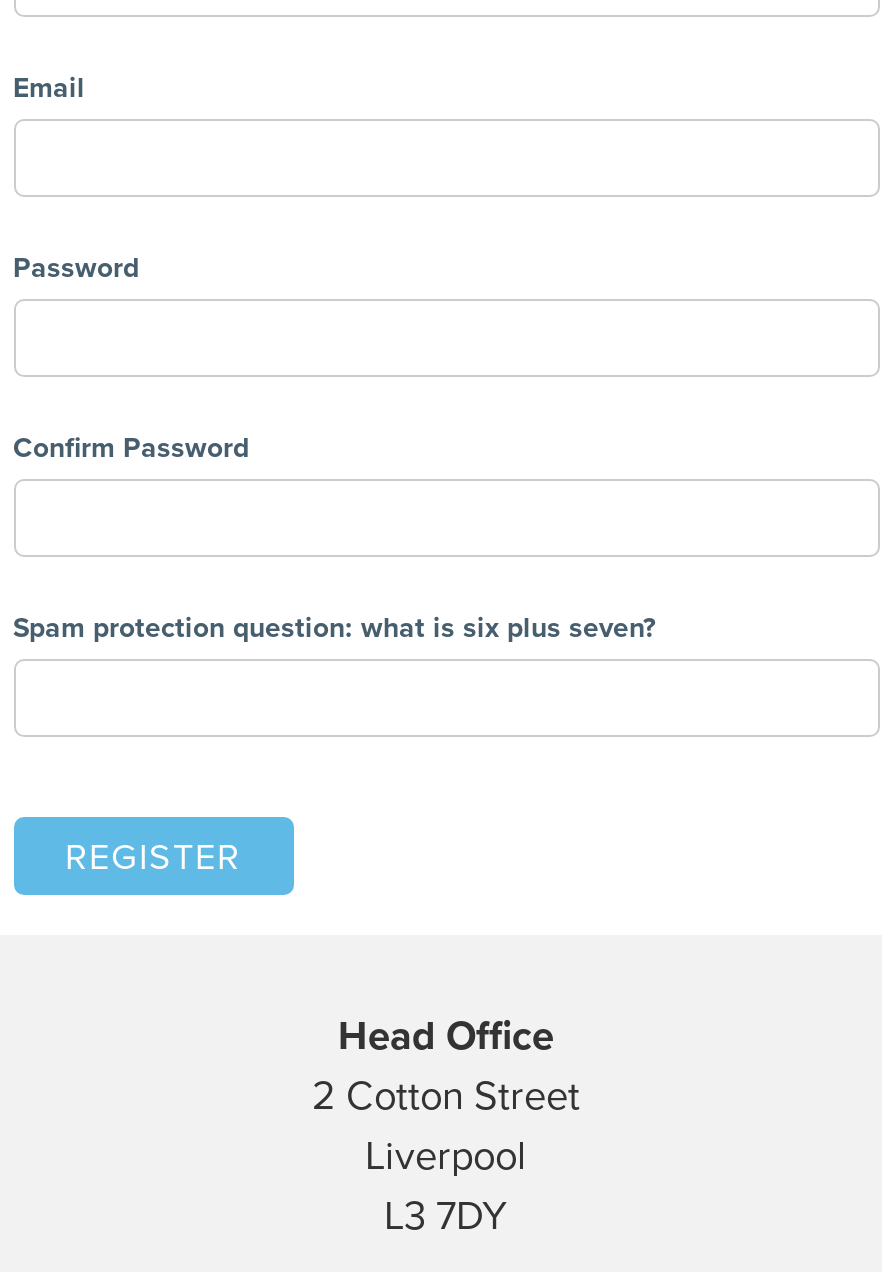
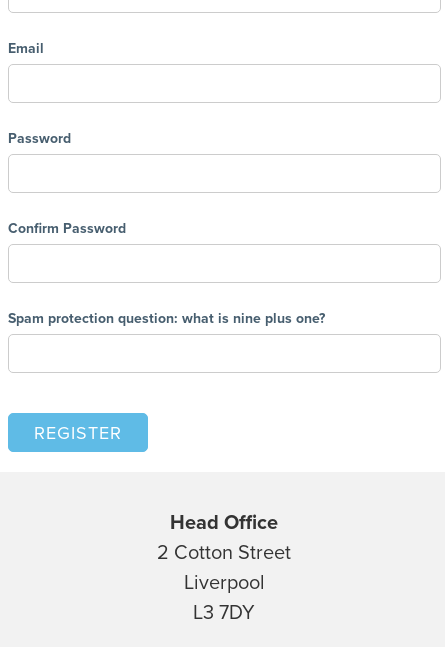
- Spam protection question: what is six plus seven?
+ Spam protection question: what is nine plus one?
